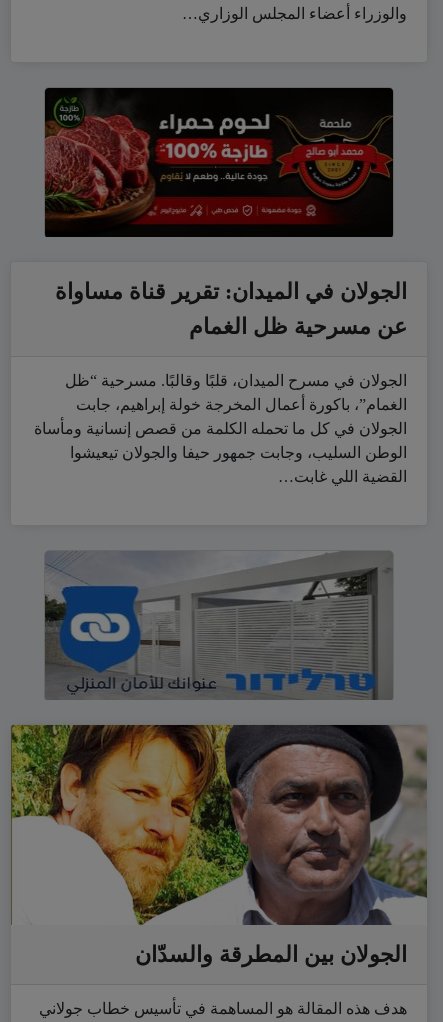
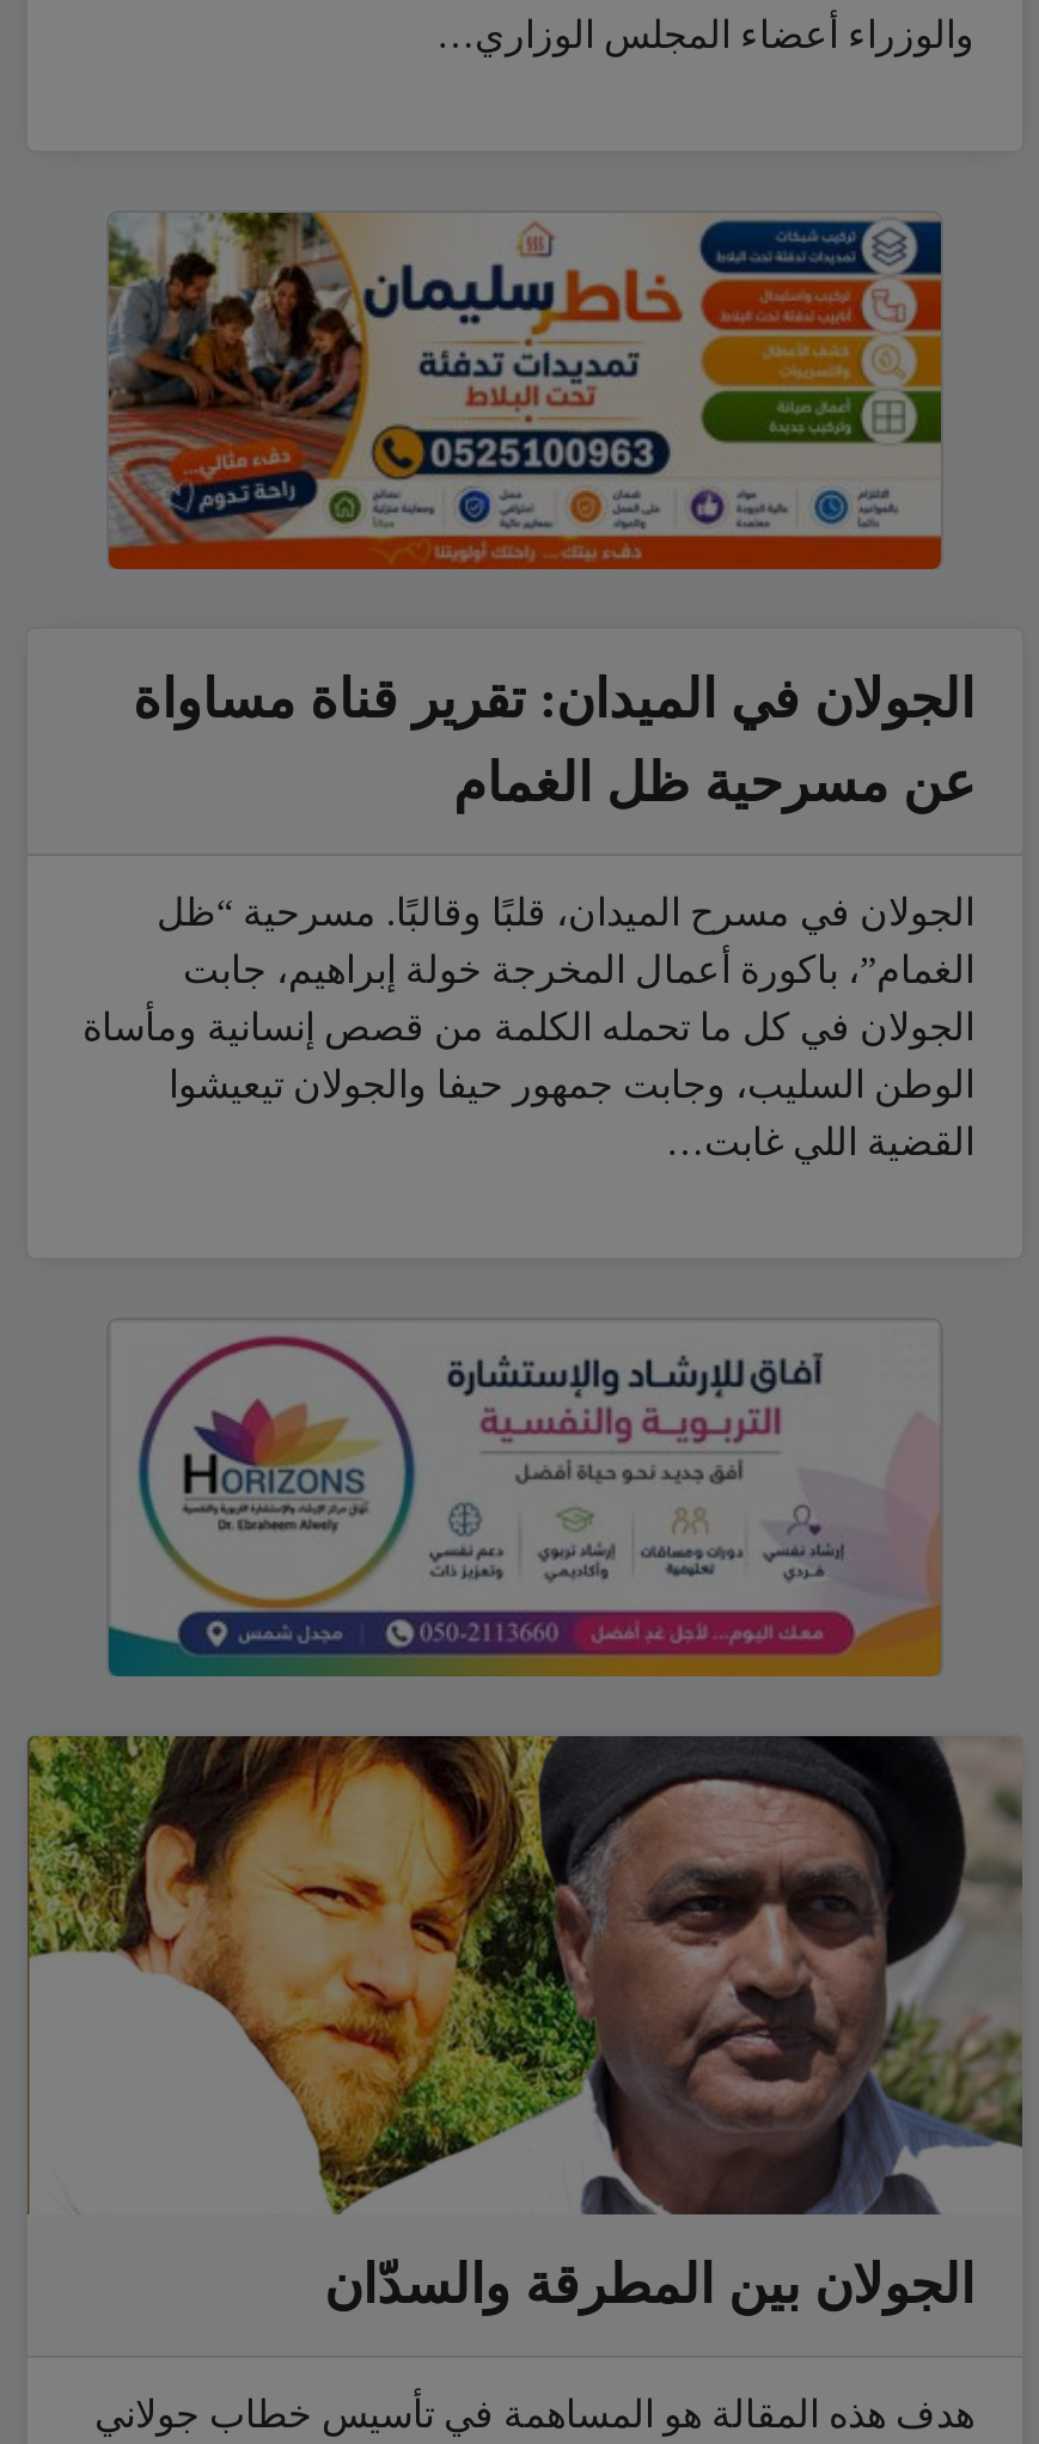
- [image]
+ [image]

- [image]
+ [image]
